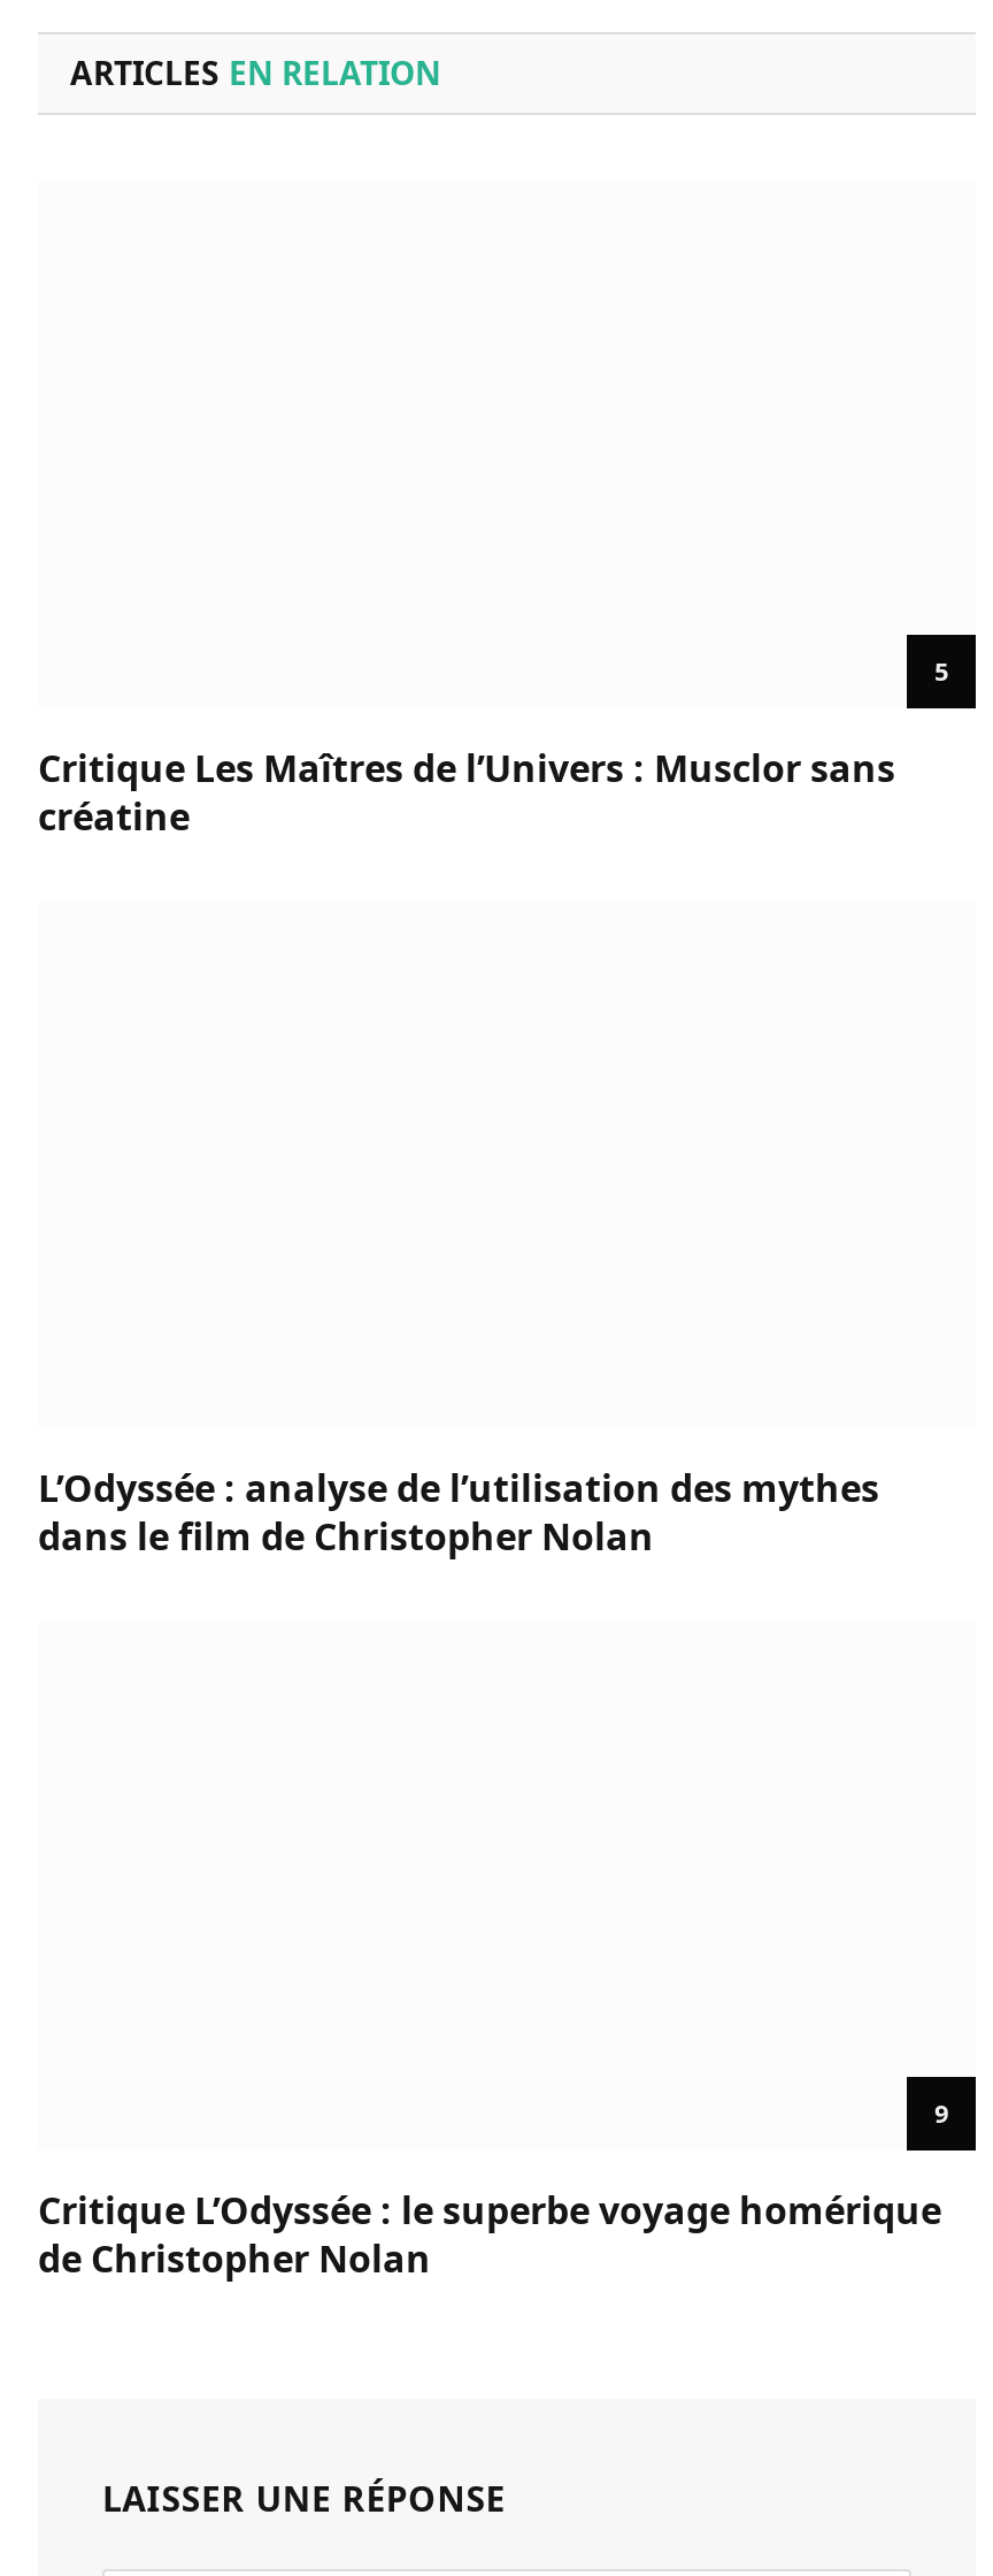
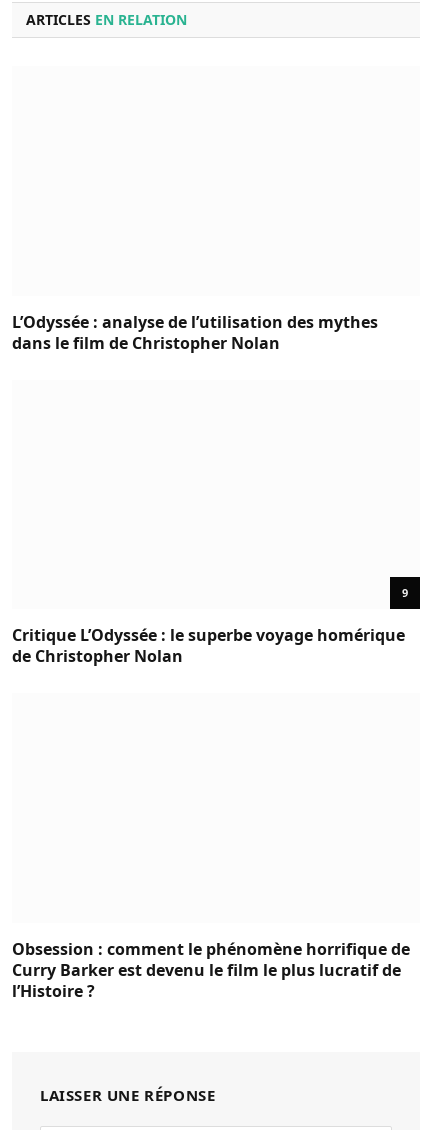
- 5
- Critique Les Maîtres de l’Univers : Musclor sans
- créatine

moved up: L’Odyssée : analyse de l’utilisation des mythes | dans le film de Christopher Nolan | 9 | Critique L’Odyssée : le superbe voyage homérique | de Christopher Nolan

+ Obsession : comment le phénomène horrifique de
+ Curry Barker est devenu le film le plus lucratif de
+ l’Histoire ?
